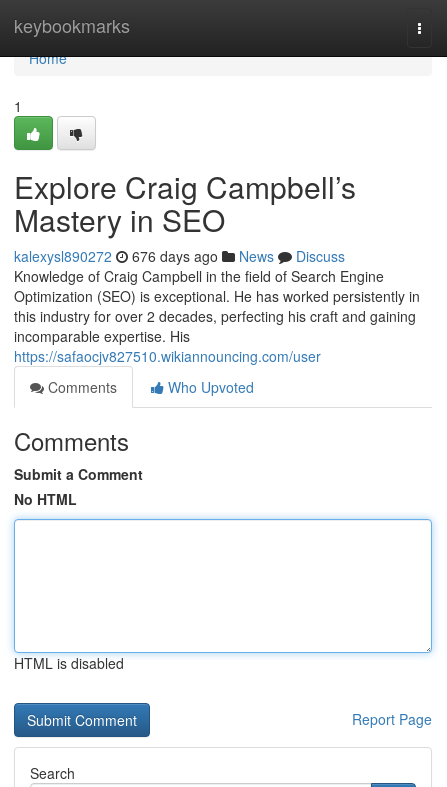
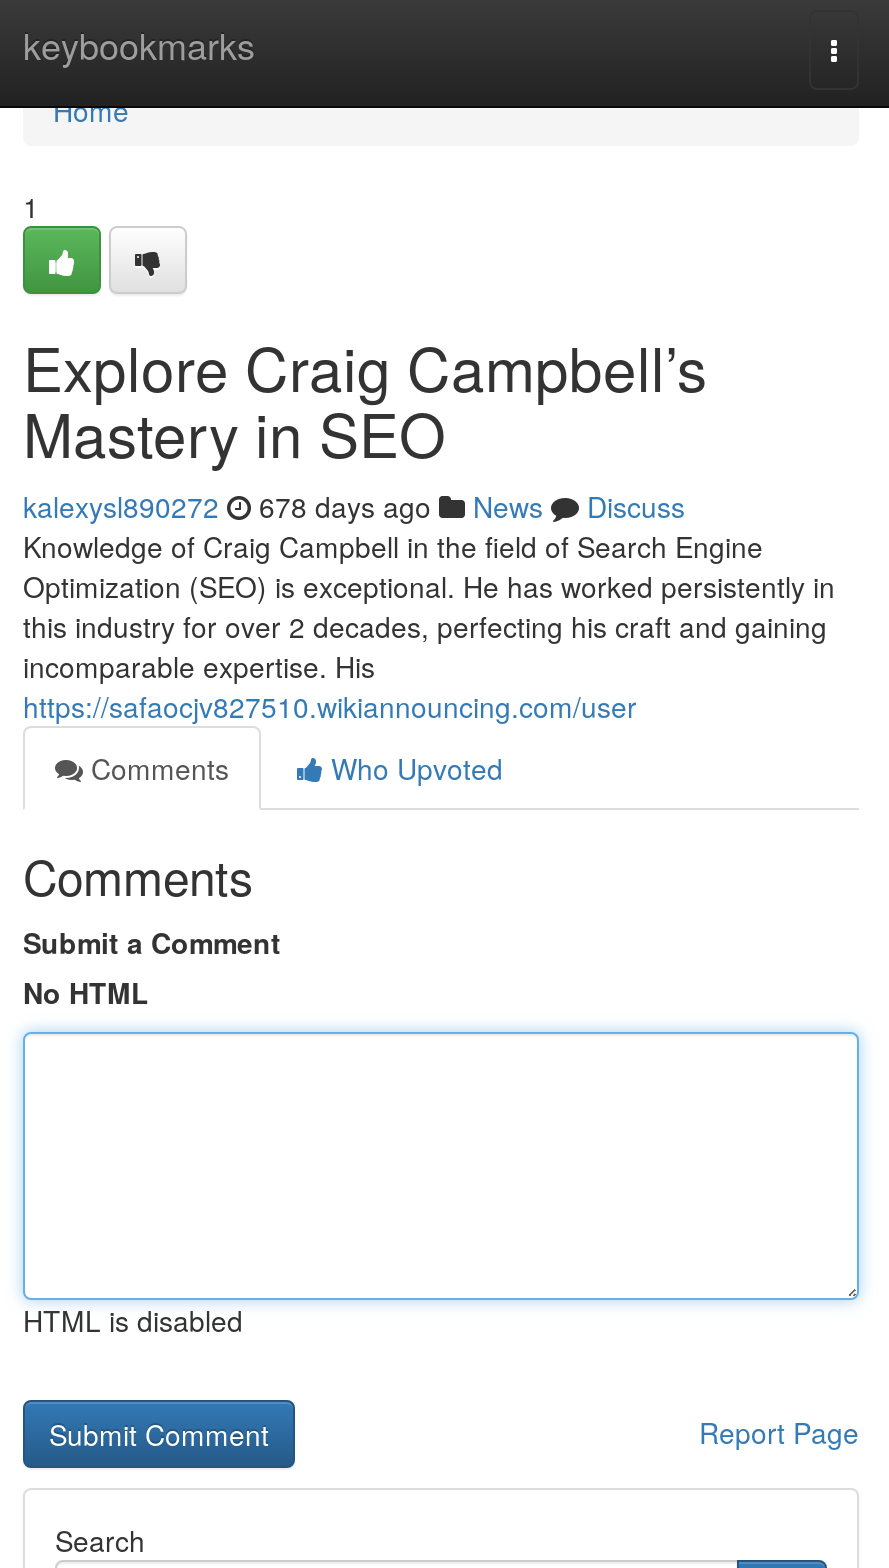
- kalexysl890272 676 days ago News Discuss
+ kalexysl890272 678 days ago News Discuss
